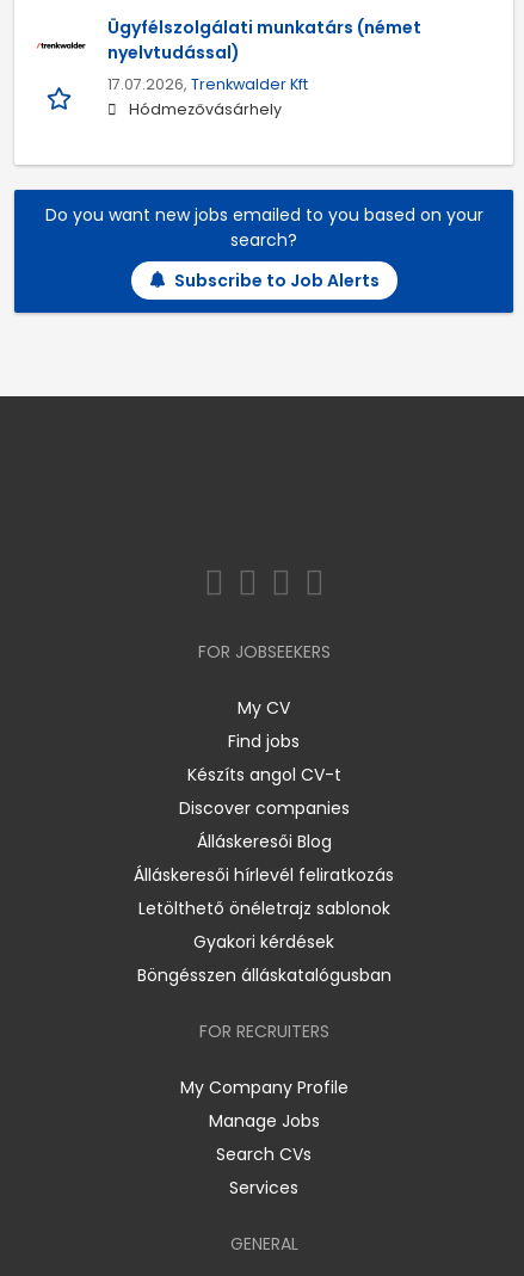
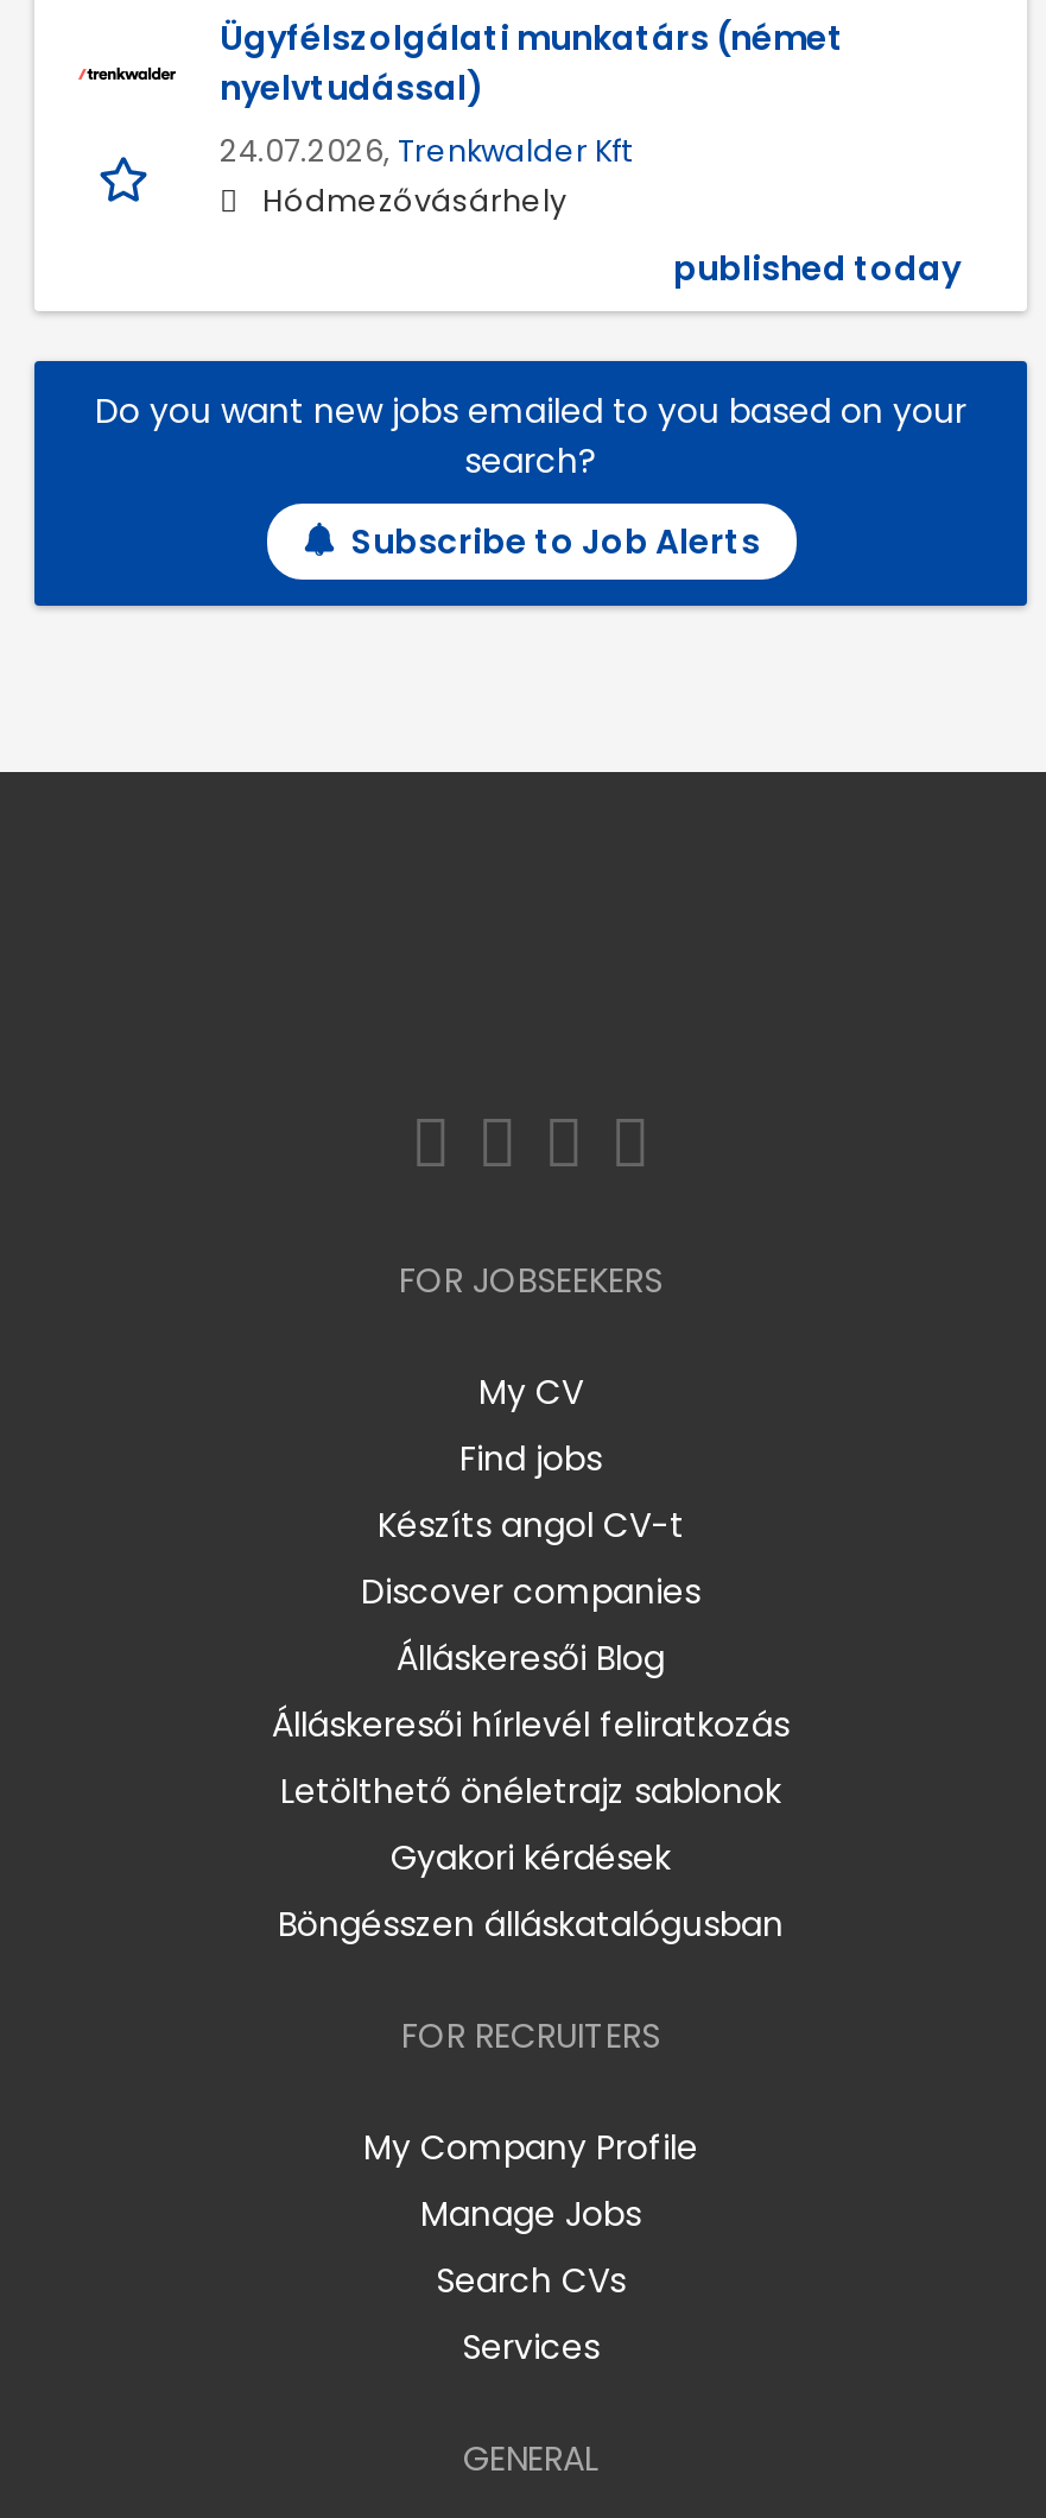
- 17.07.2026, Trenkwalder Kft
+ 24.07.2026, Trenkwalder Kft

+ published today
